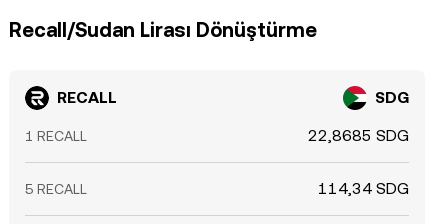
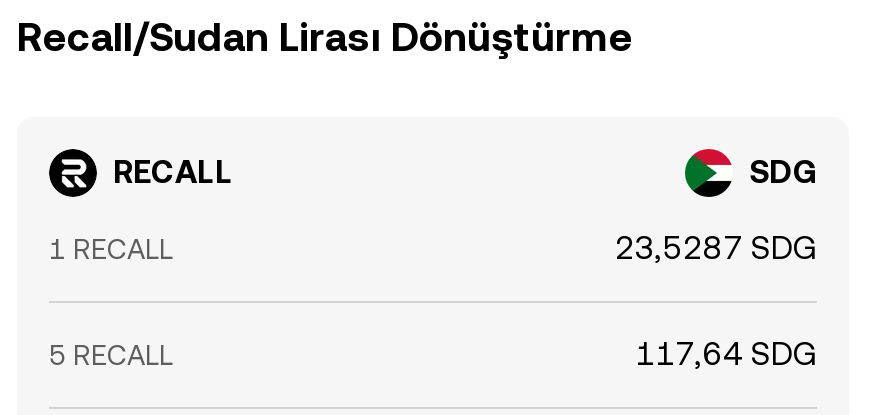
- 22,8685 SDG
+ 23,5287 SDG

- 114,34 SDG
+ 117,64 SDG
